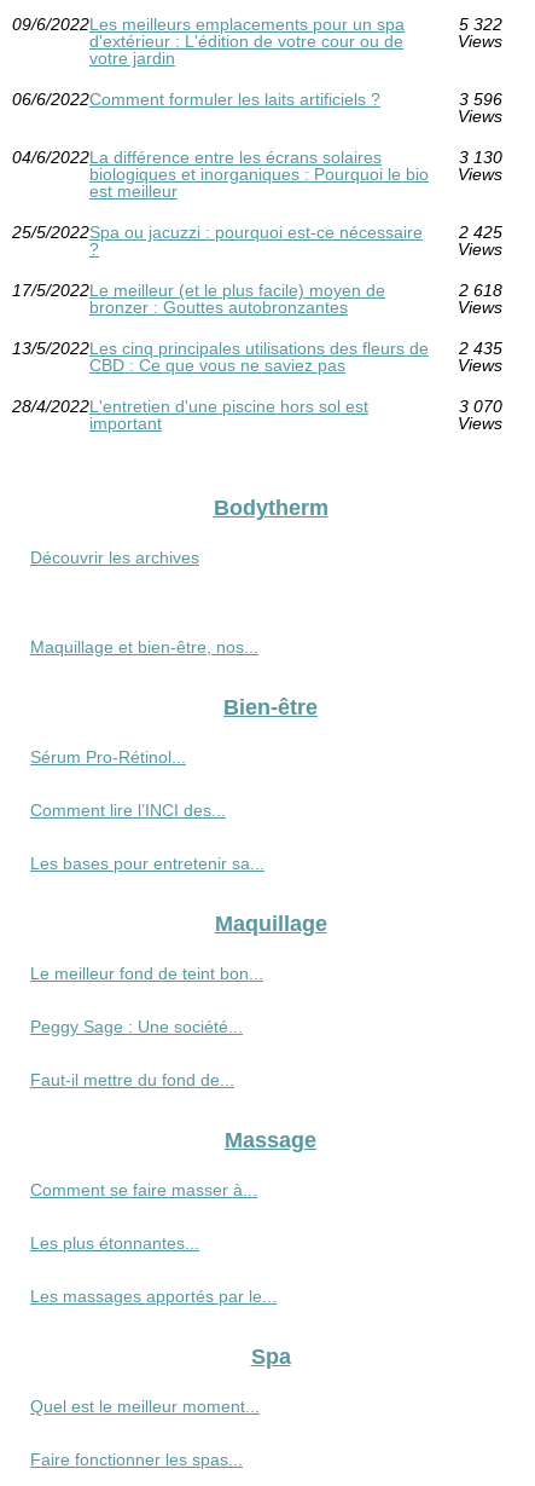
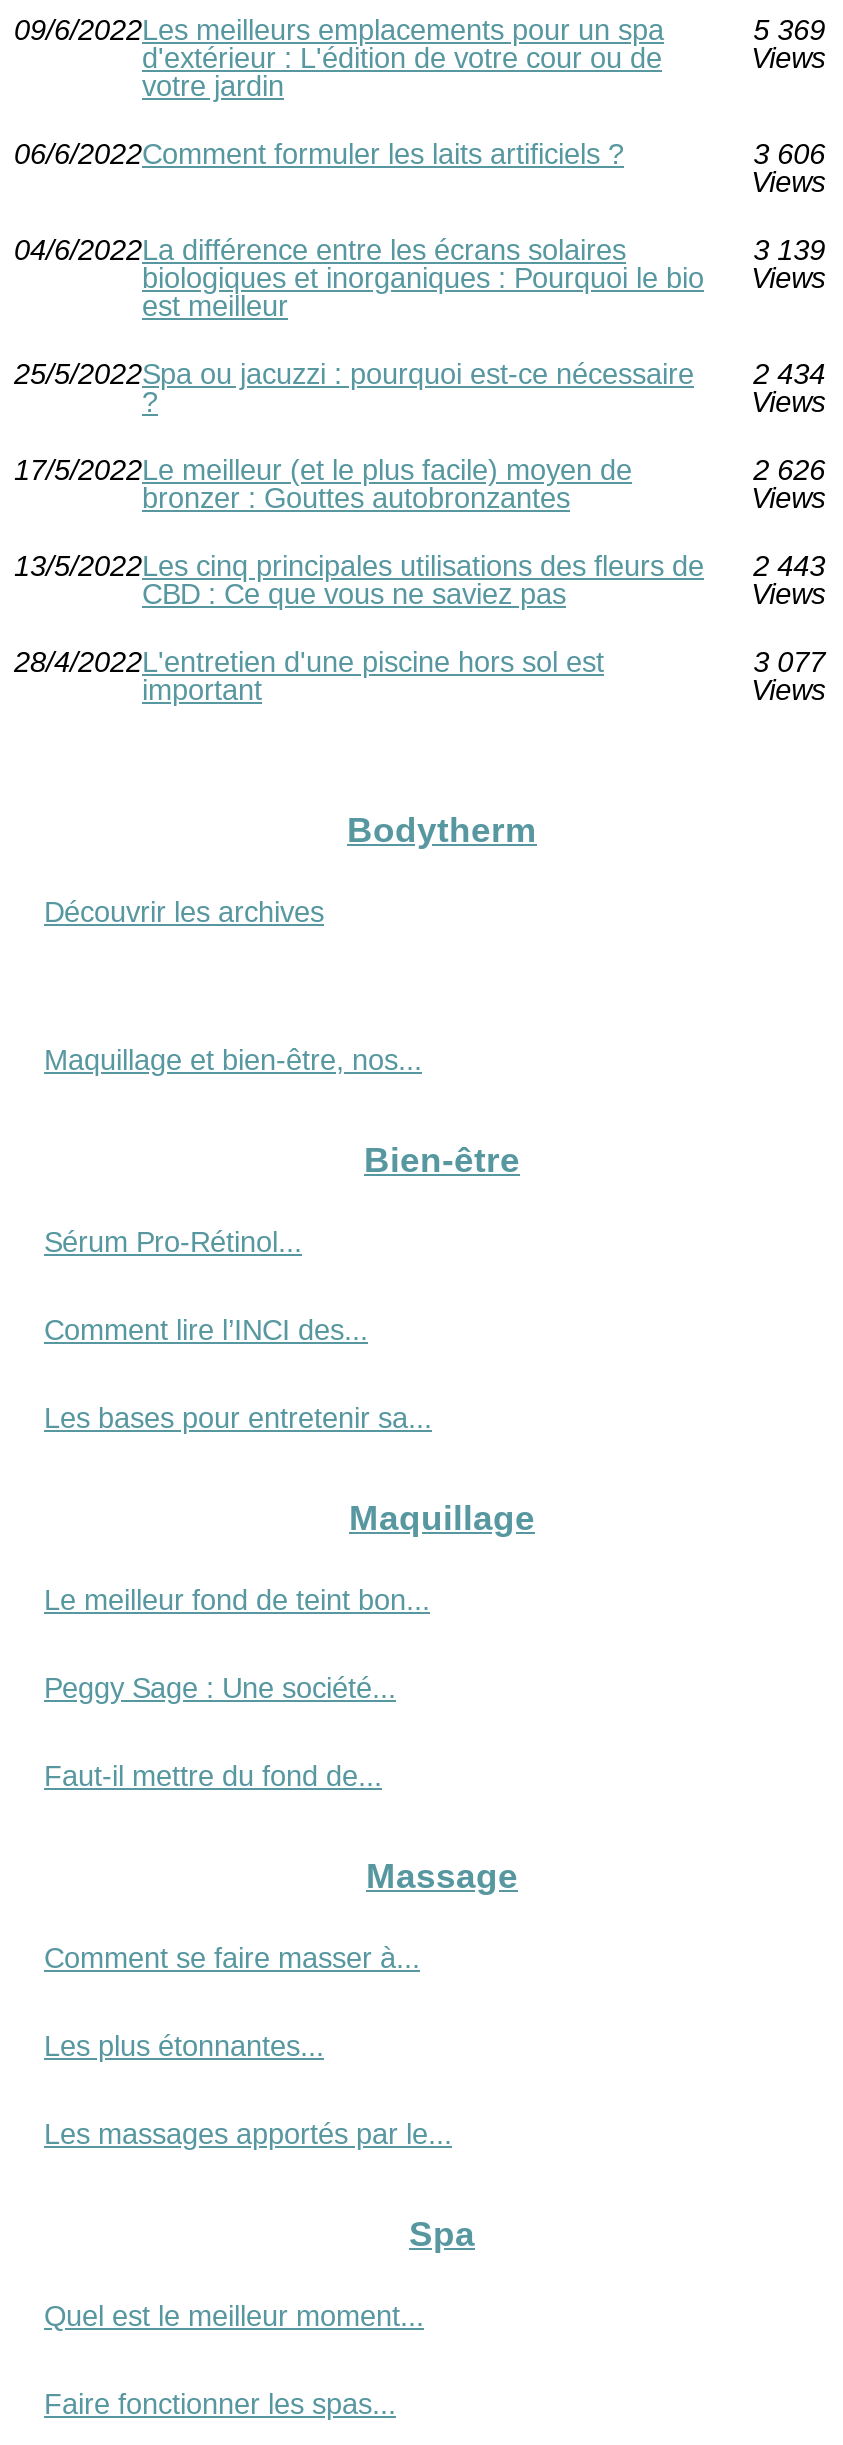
- 5 322
+ 5 369

- 3 596
+ 3 606

- 3 130
+ 3 139

- 25/5/2022Spa ou jacuzzi : pourquoi est-ce nécessaire 2 425
+ 25/5/2022Spa ou jacuzzi : pourquoi est-ce nécessaire 2 434

- 2 618
+ 2 626

- 13/5/2022Les cinq principales utilisations des fleurs de 2 435
+ 13/5/2022Les cinq principales utilisations des fleurs de 2 443

- 3 070
+ 3 077
